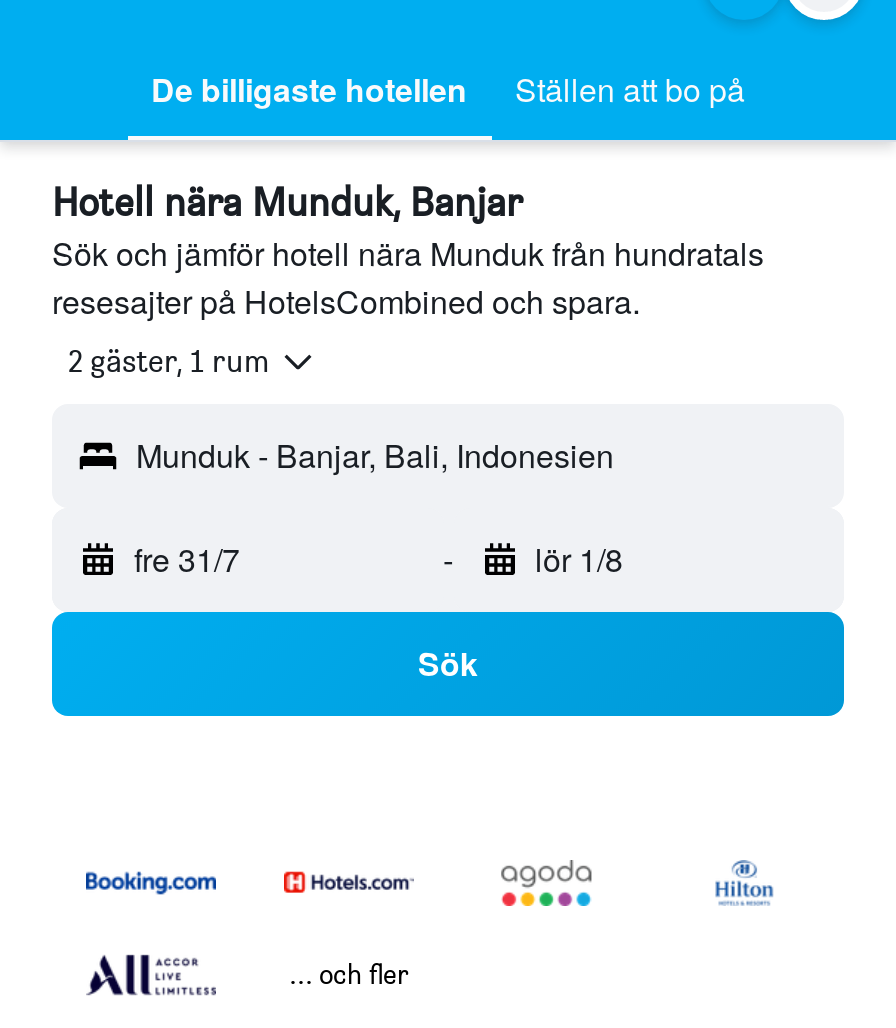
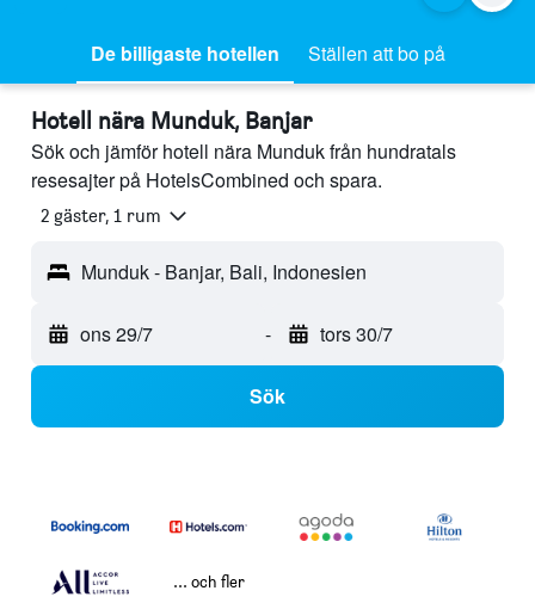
- fre 31/7
+ ons 29/7

- lör 1/8
+ tors 30/7
